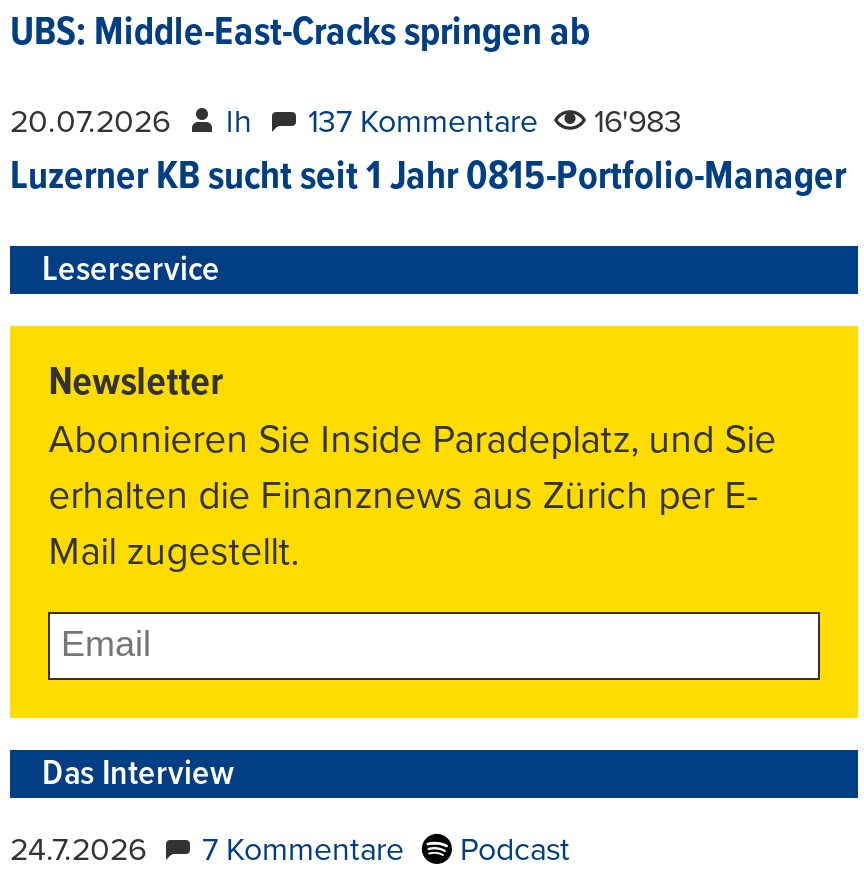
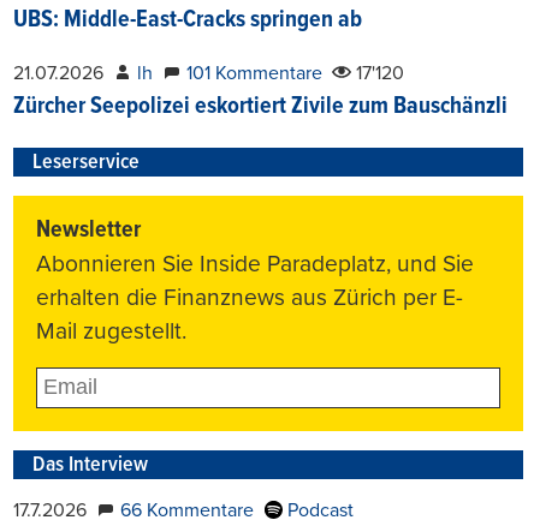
- 20.07.2026
+ 21.07.2026

- 137 Kommentare
- 16'983
- Luzerner KB sucht seit 1 Jahr 0815-Portfolio-Manager
+ 101 Kommentare
+ 17'120
+ Zürcher Seepolizei eskortiert Zivile zum Bauschänzli

- 24.7.2026
+ 17.7.2026

- 7 Kommentare
+ 66 Kommentare
